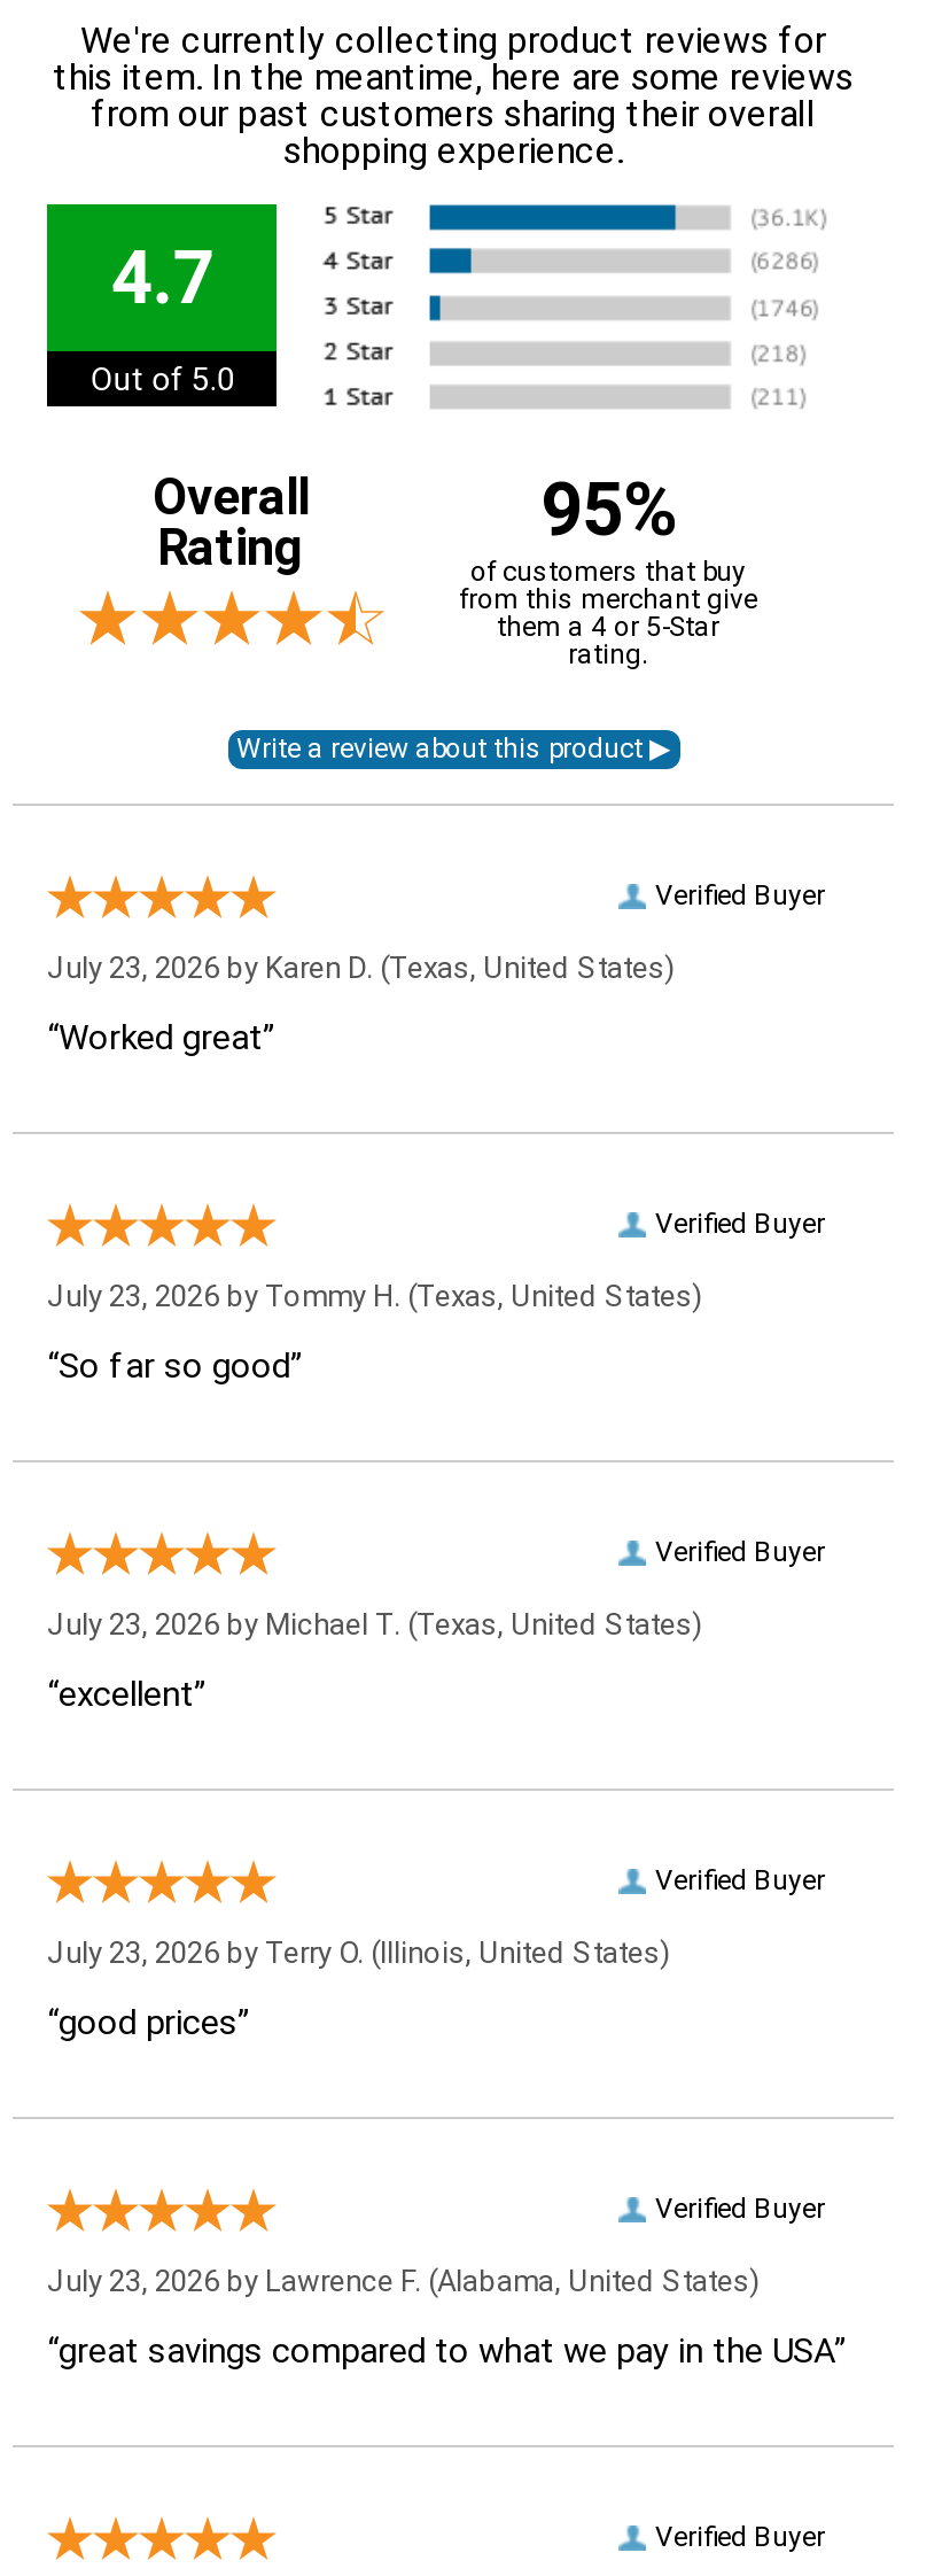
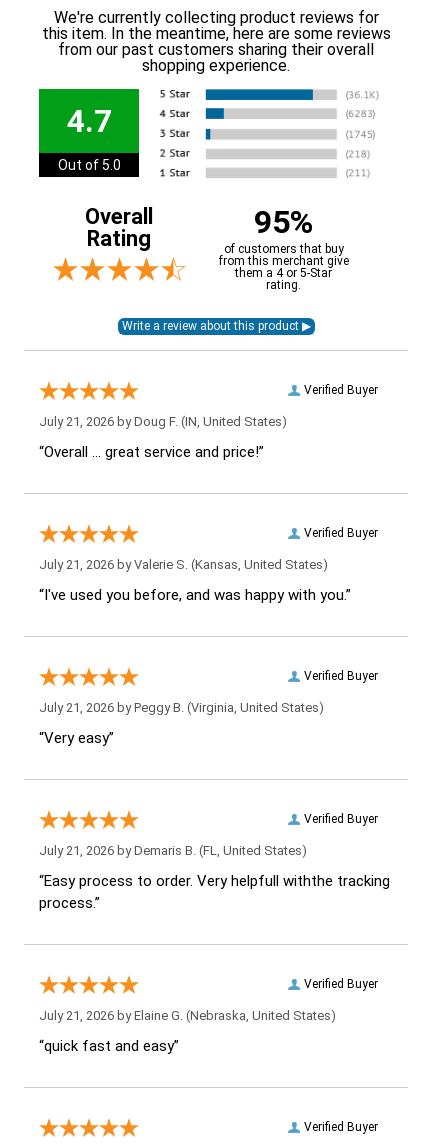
- July 23, 2026 by Karen D. (Texas, United States)
+ July 21, 2026 by Doug F. (IN, United States)

- “Worked great”
+ “Overall ... great service and price!”

- July 23, 2026 by Tommy H. (Texas, United States)
+ July 21, 2026 by Valerie S. (Kansas, United States)

- “So far so good”
+ “I've used you before, and was happy with you.”

- July 23, 2026 by Michael T. (Texas, United States)
+ July 21, 2026 by Peggy B. (Virginia, United States)

- “excellent”
+ “Very easy”

- July 23, 2026 by Terry O. (Illinois, United States)
+ July 21, 2026 by Demaris B. (FL, United States)

- “good prices”
+ “Easy process to order. Very helpfull withthe tracking
+ process.”

- July 23, 2026 by Lawrence F. (Alabama, United States)
+ July 21, 2026 by Elaine G. (Nebraska, United States)

- “great savings compared to what we pay in the USA”
+ “quick fast and easy”
